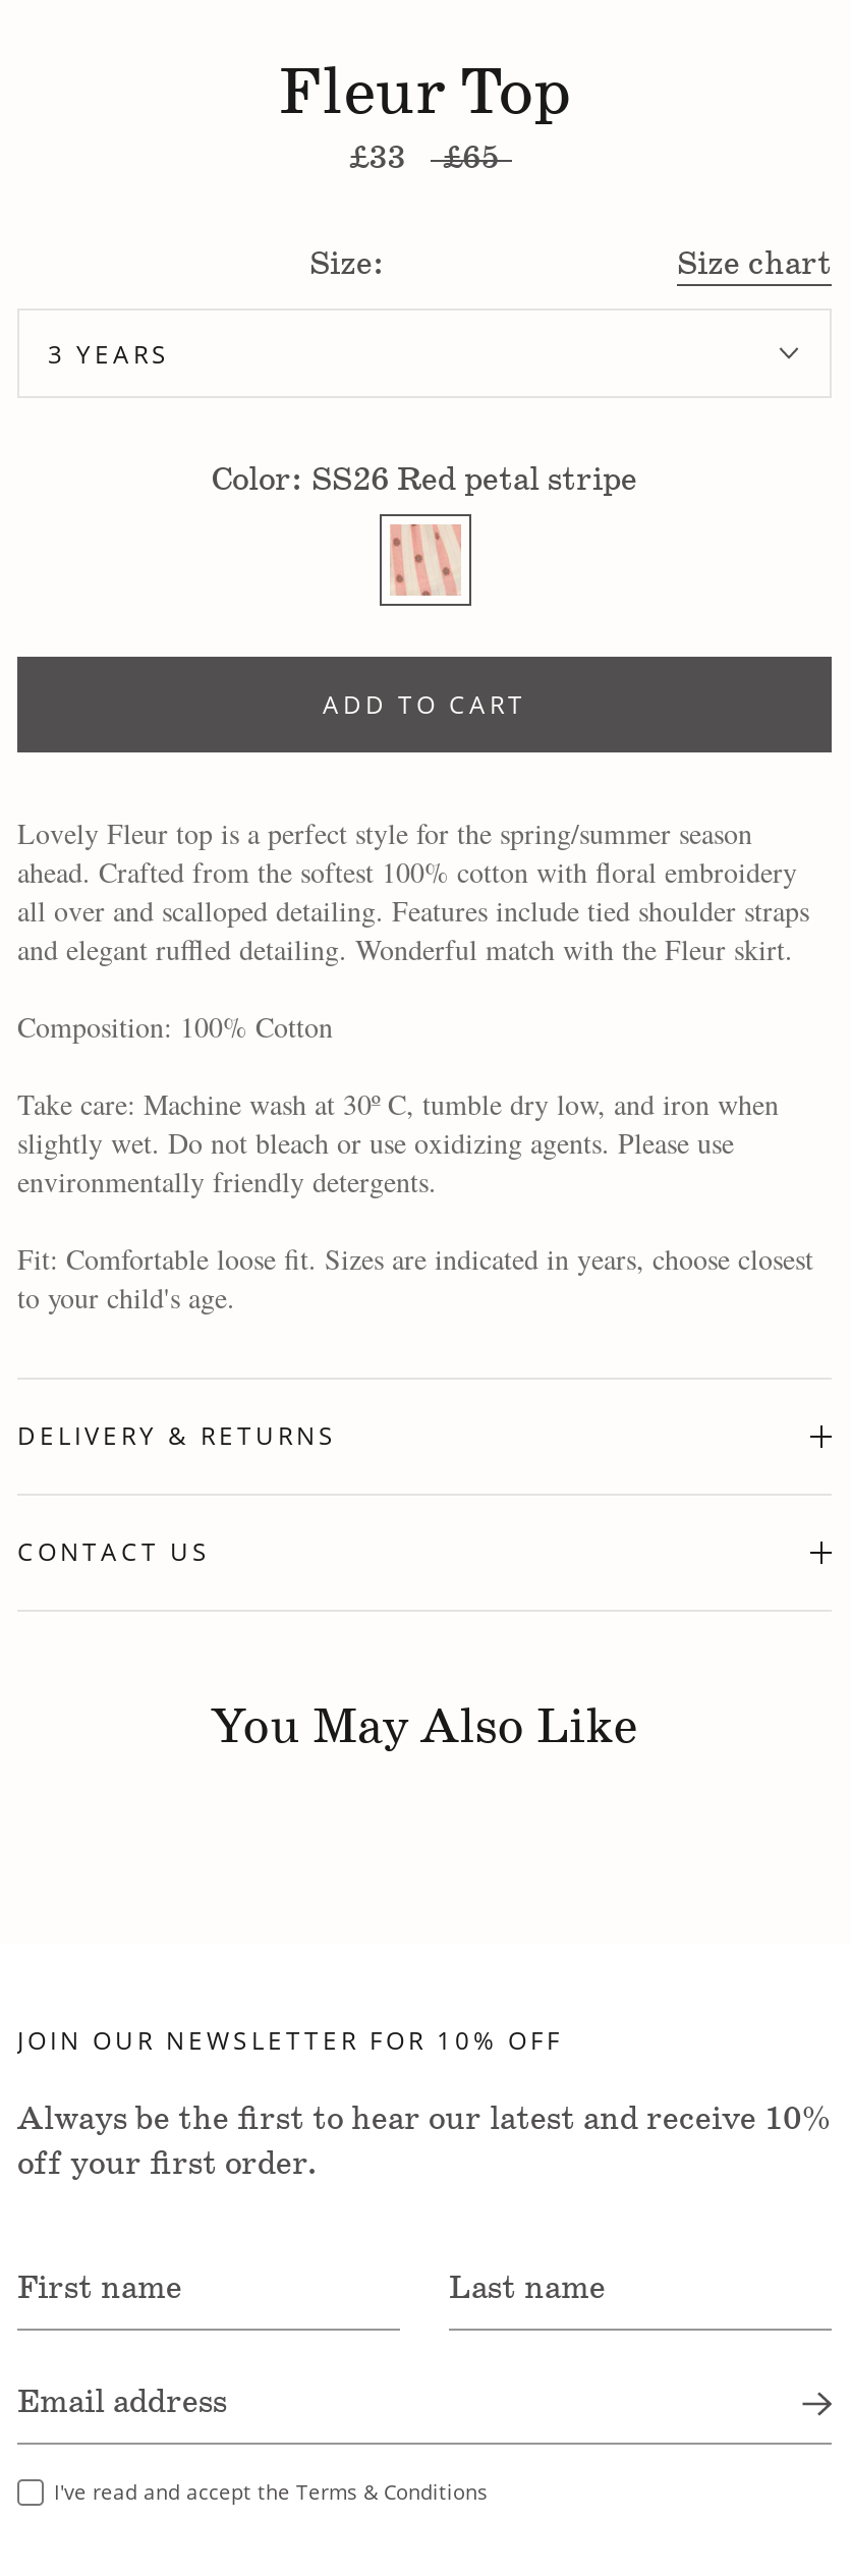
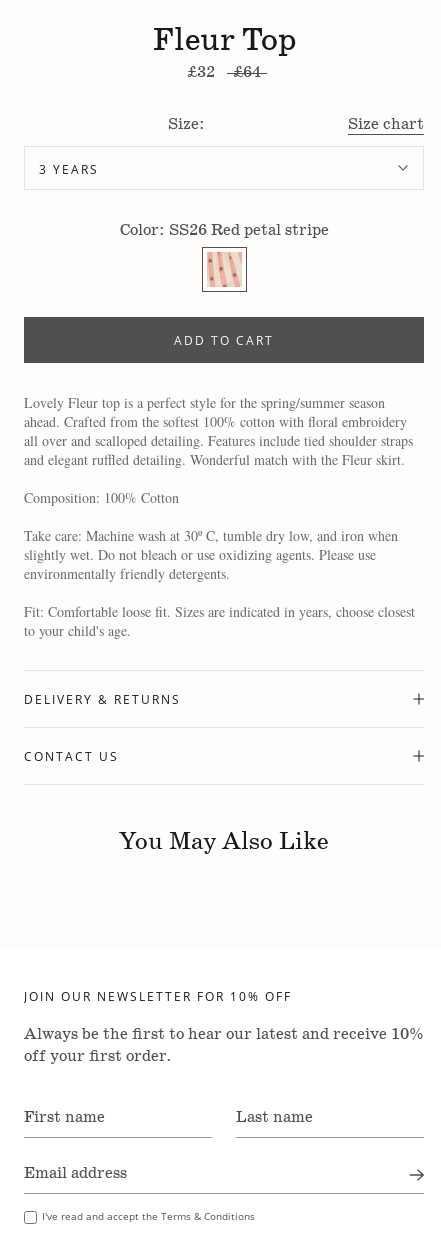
- £33
+ £32

- £65
+ £64
